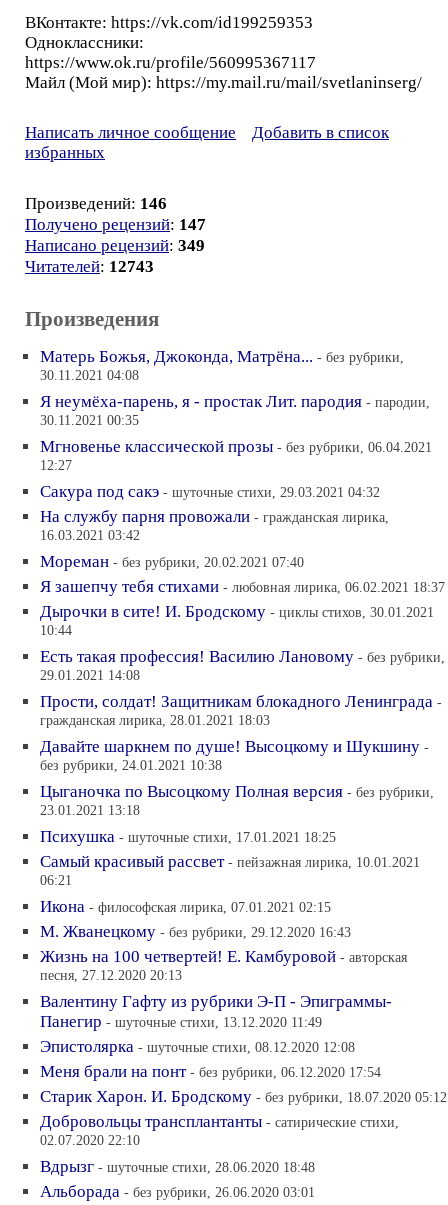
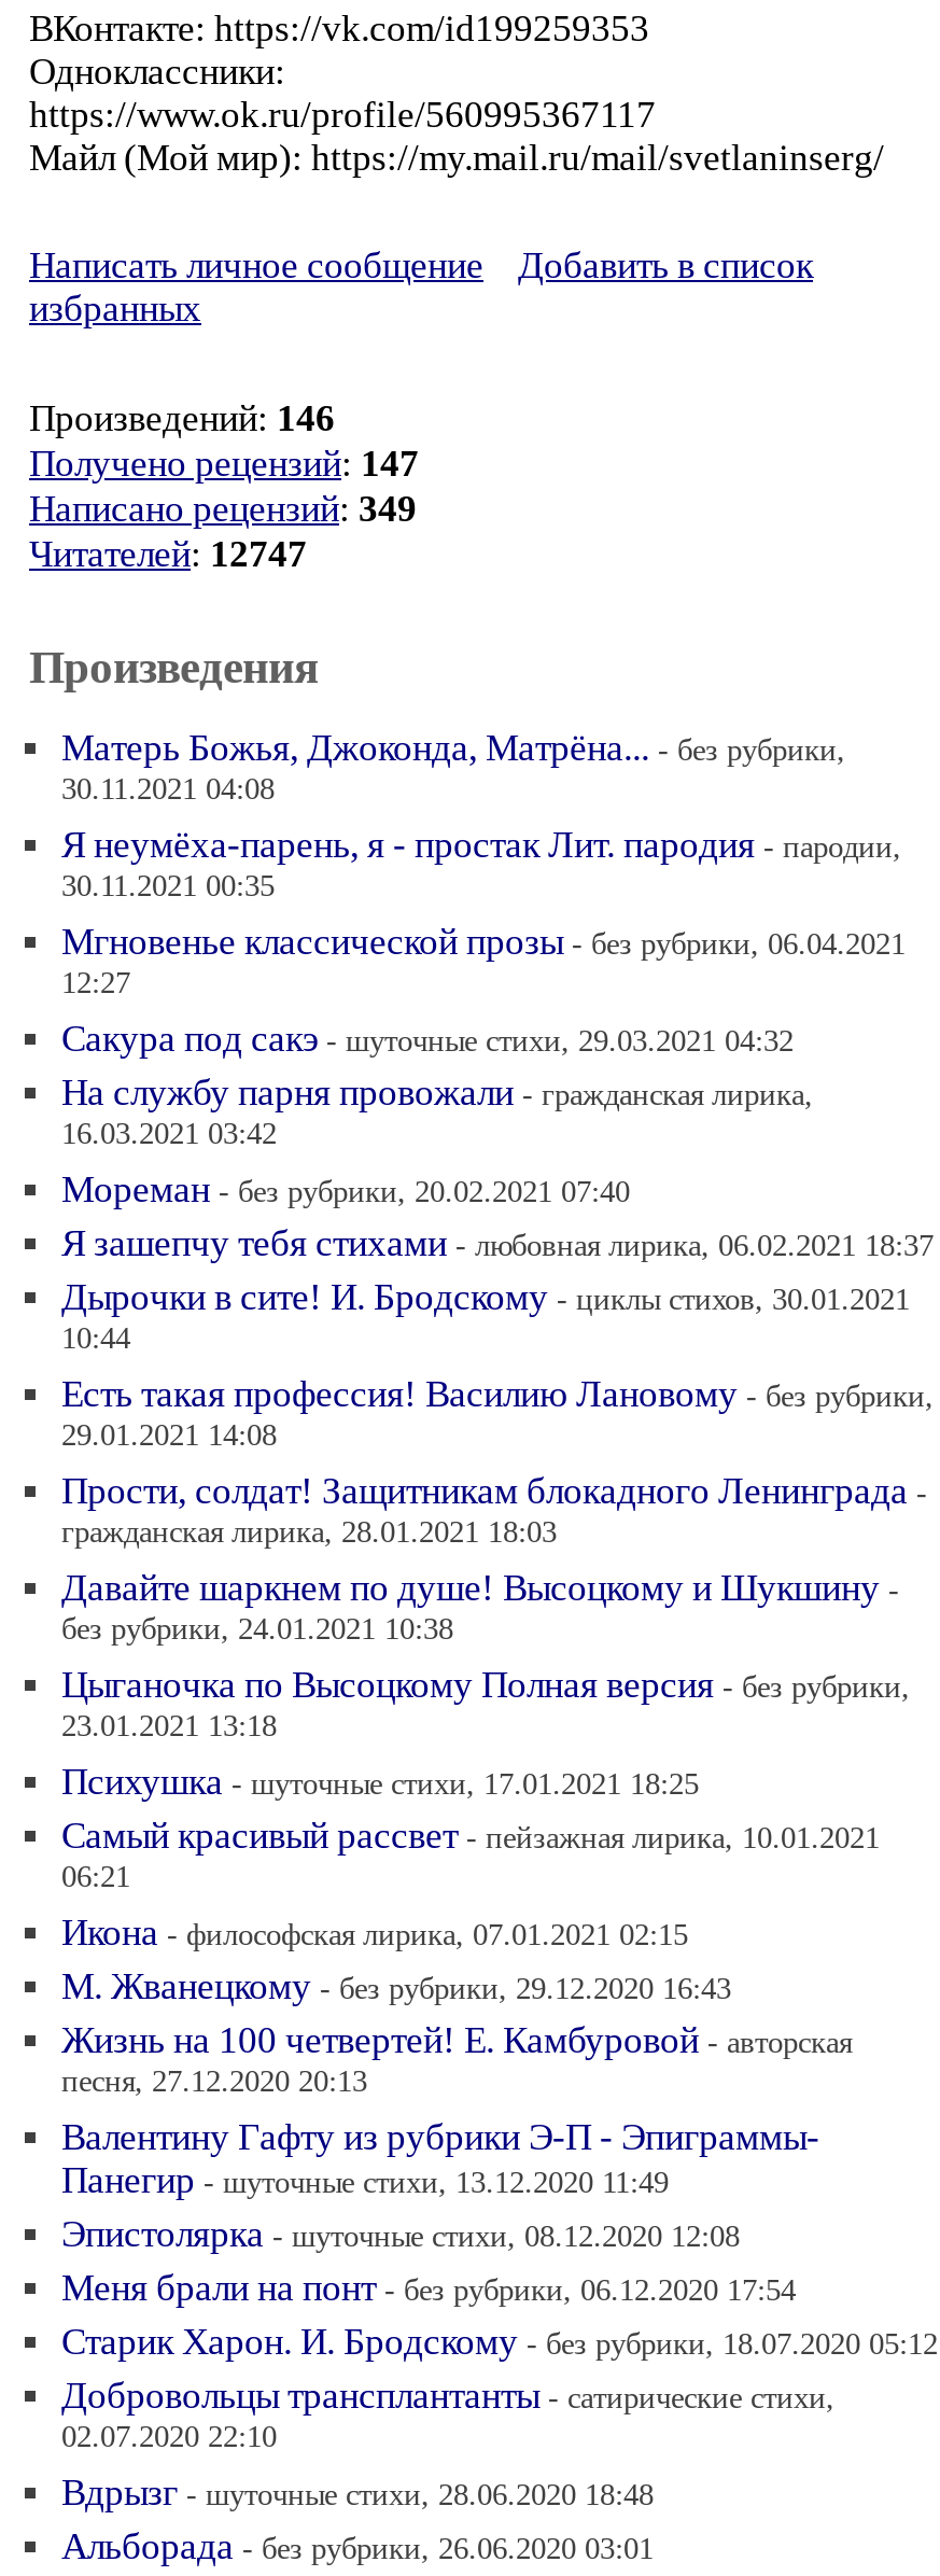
- Читателей: 12743
+ Читателей: 12747
